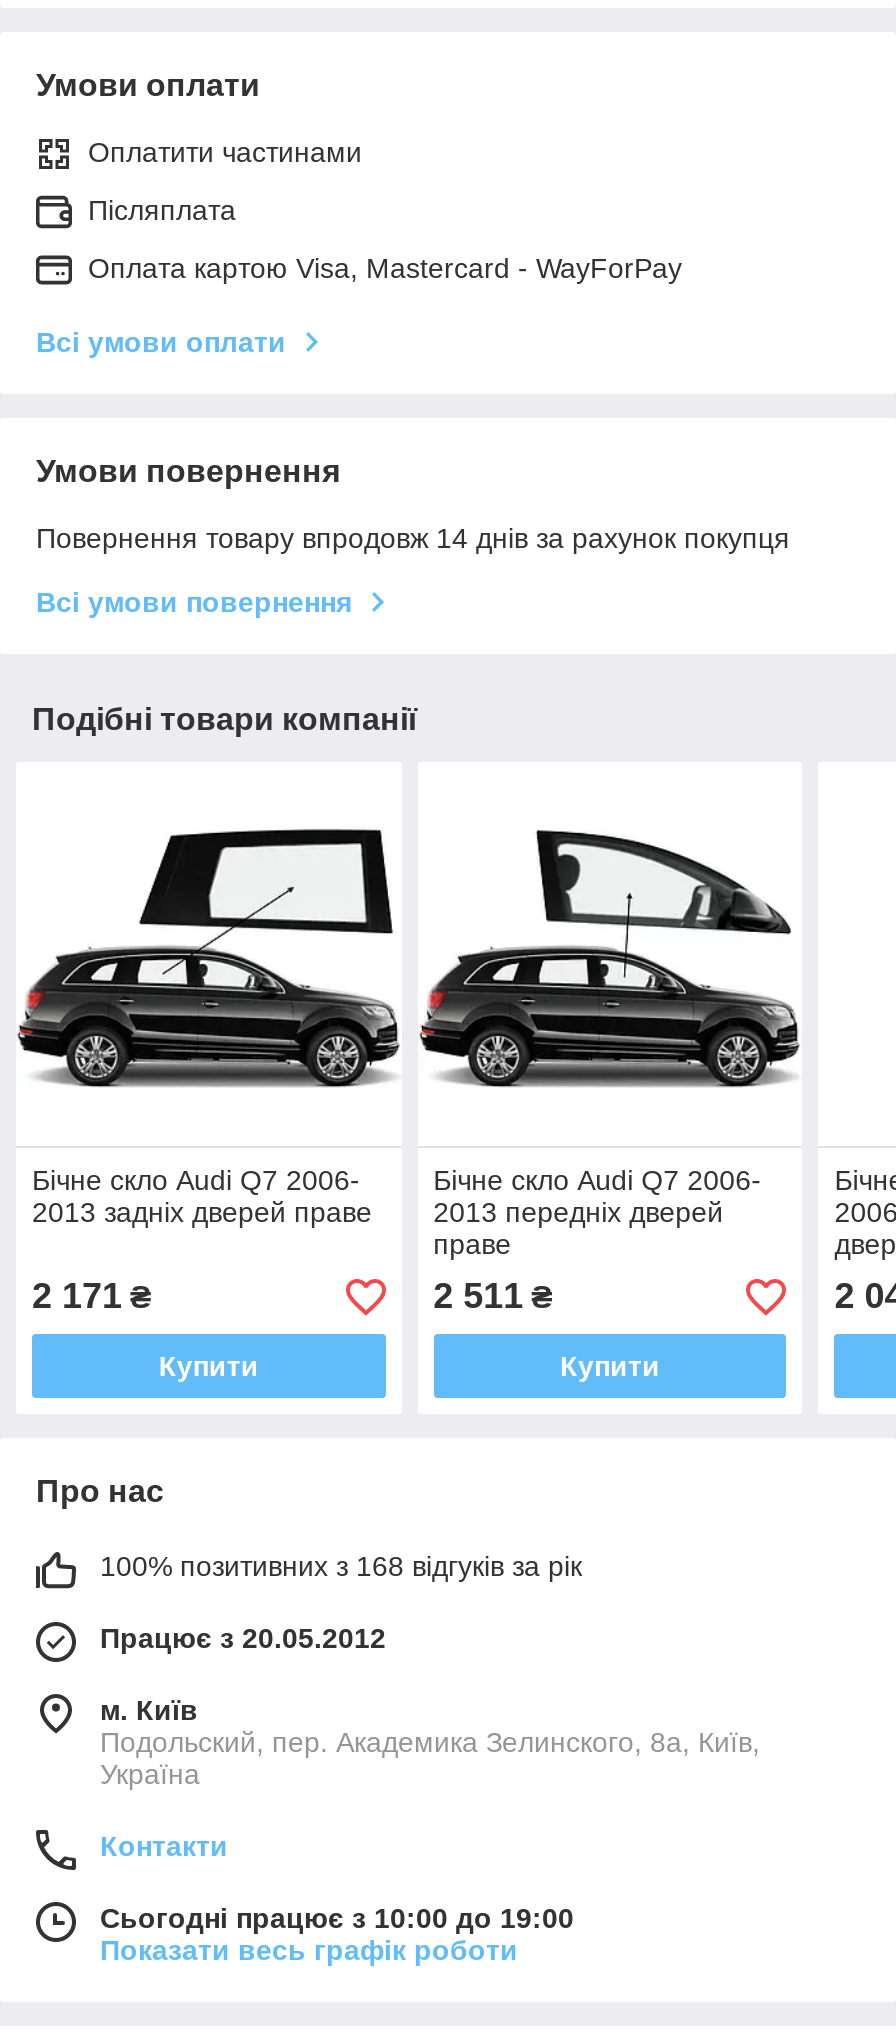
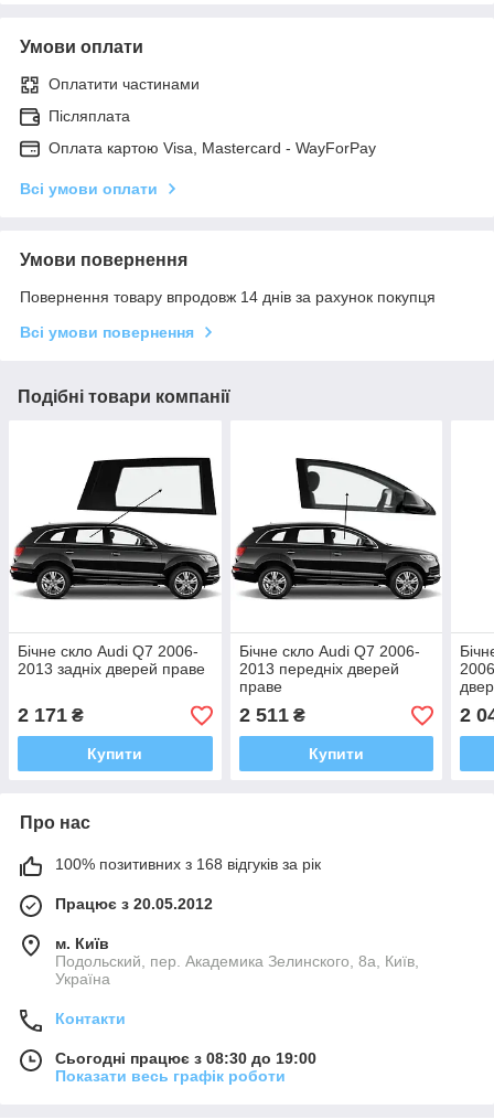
- Сьогодні працює з 10:00 до 19:00
+ Сьогодні працює з 08:30 до 19:00
